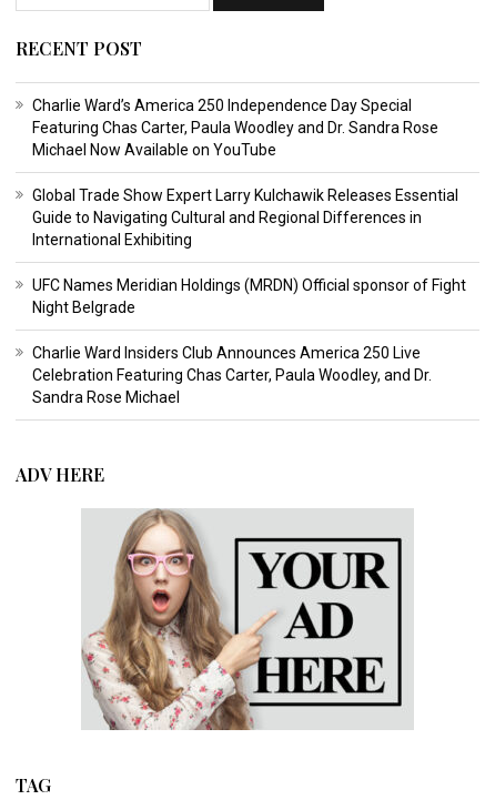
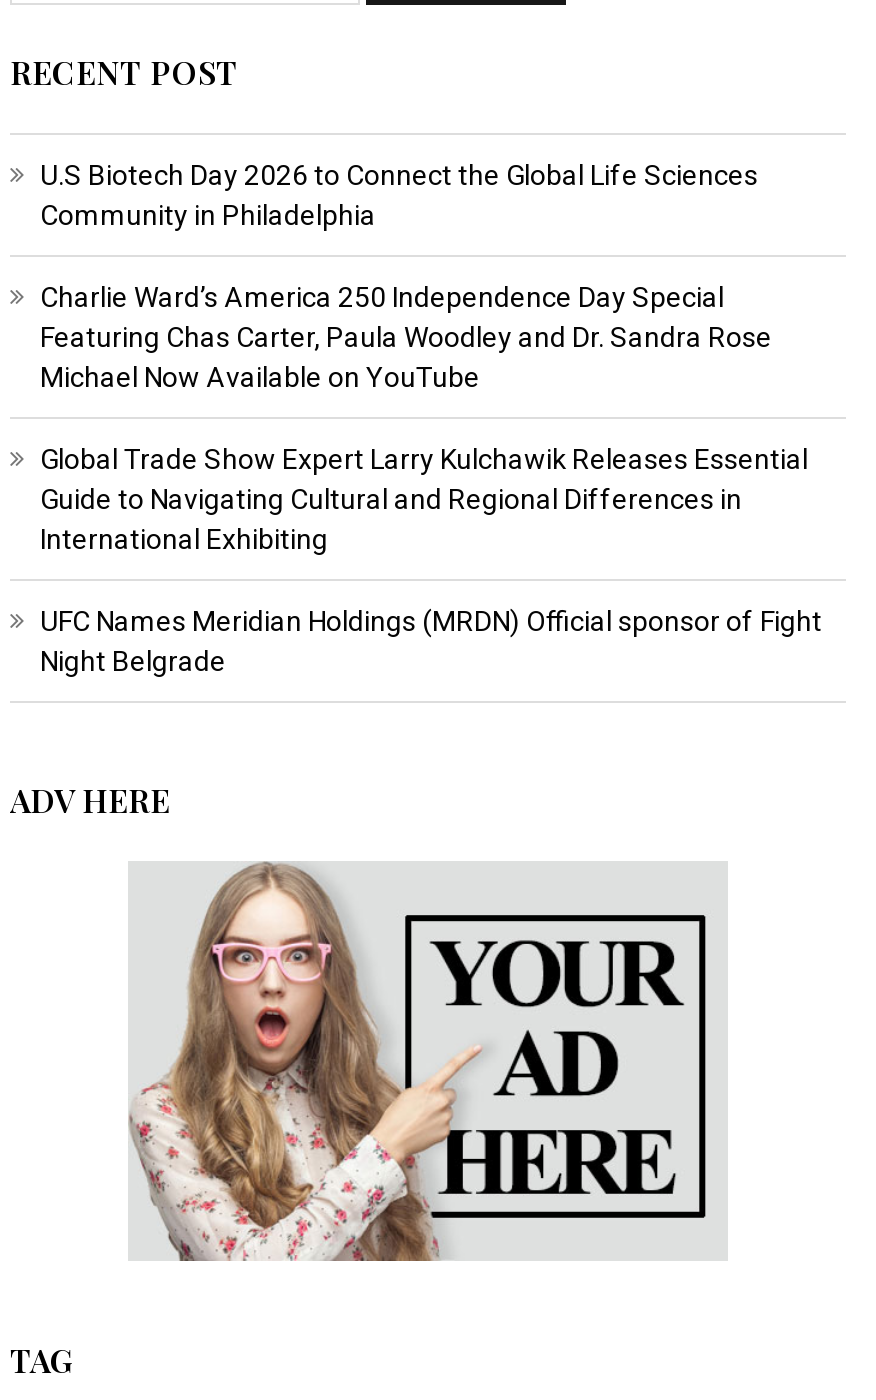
+ U.S Biotech Day 2026 to Connect the Global Life Sciences
+ Community in Philadelphia

moved down: Charlie Ward’s America 250 Independence Day Special | Featuring Chas Carter, Paula Woodley and Dr. Sandra Rose | Michael Now Available on YouTube | Global Trade Show Expert Larry Kulchawik Releases Essential | Guide to Navigating Cultural and Regional Differences in | International Exhibiting | UFC Names Meridian Holdings (MRDN) Official sponsor of Fight | Night Belgrade

- Charlie Ward Insiders Club Announces America 250 Live
- Celebration Featuring Chas Carter, Paula Woodley, and Dr.
- Sandra Rose Michael
